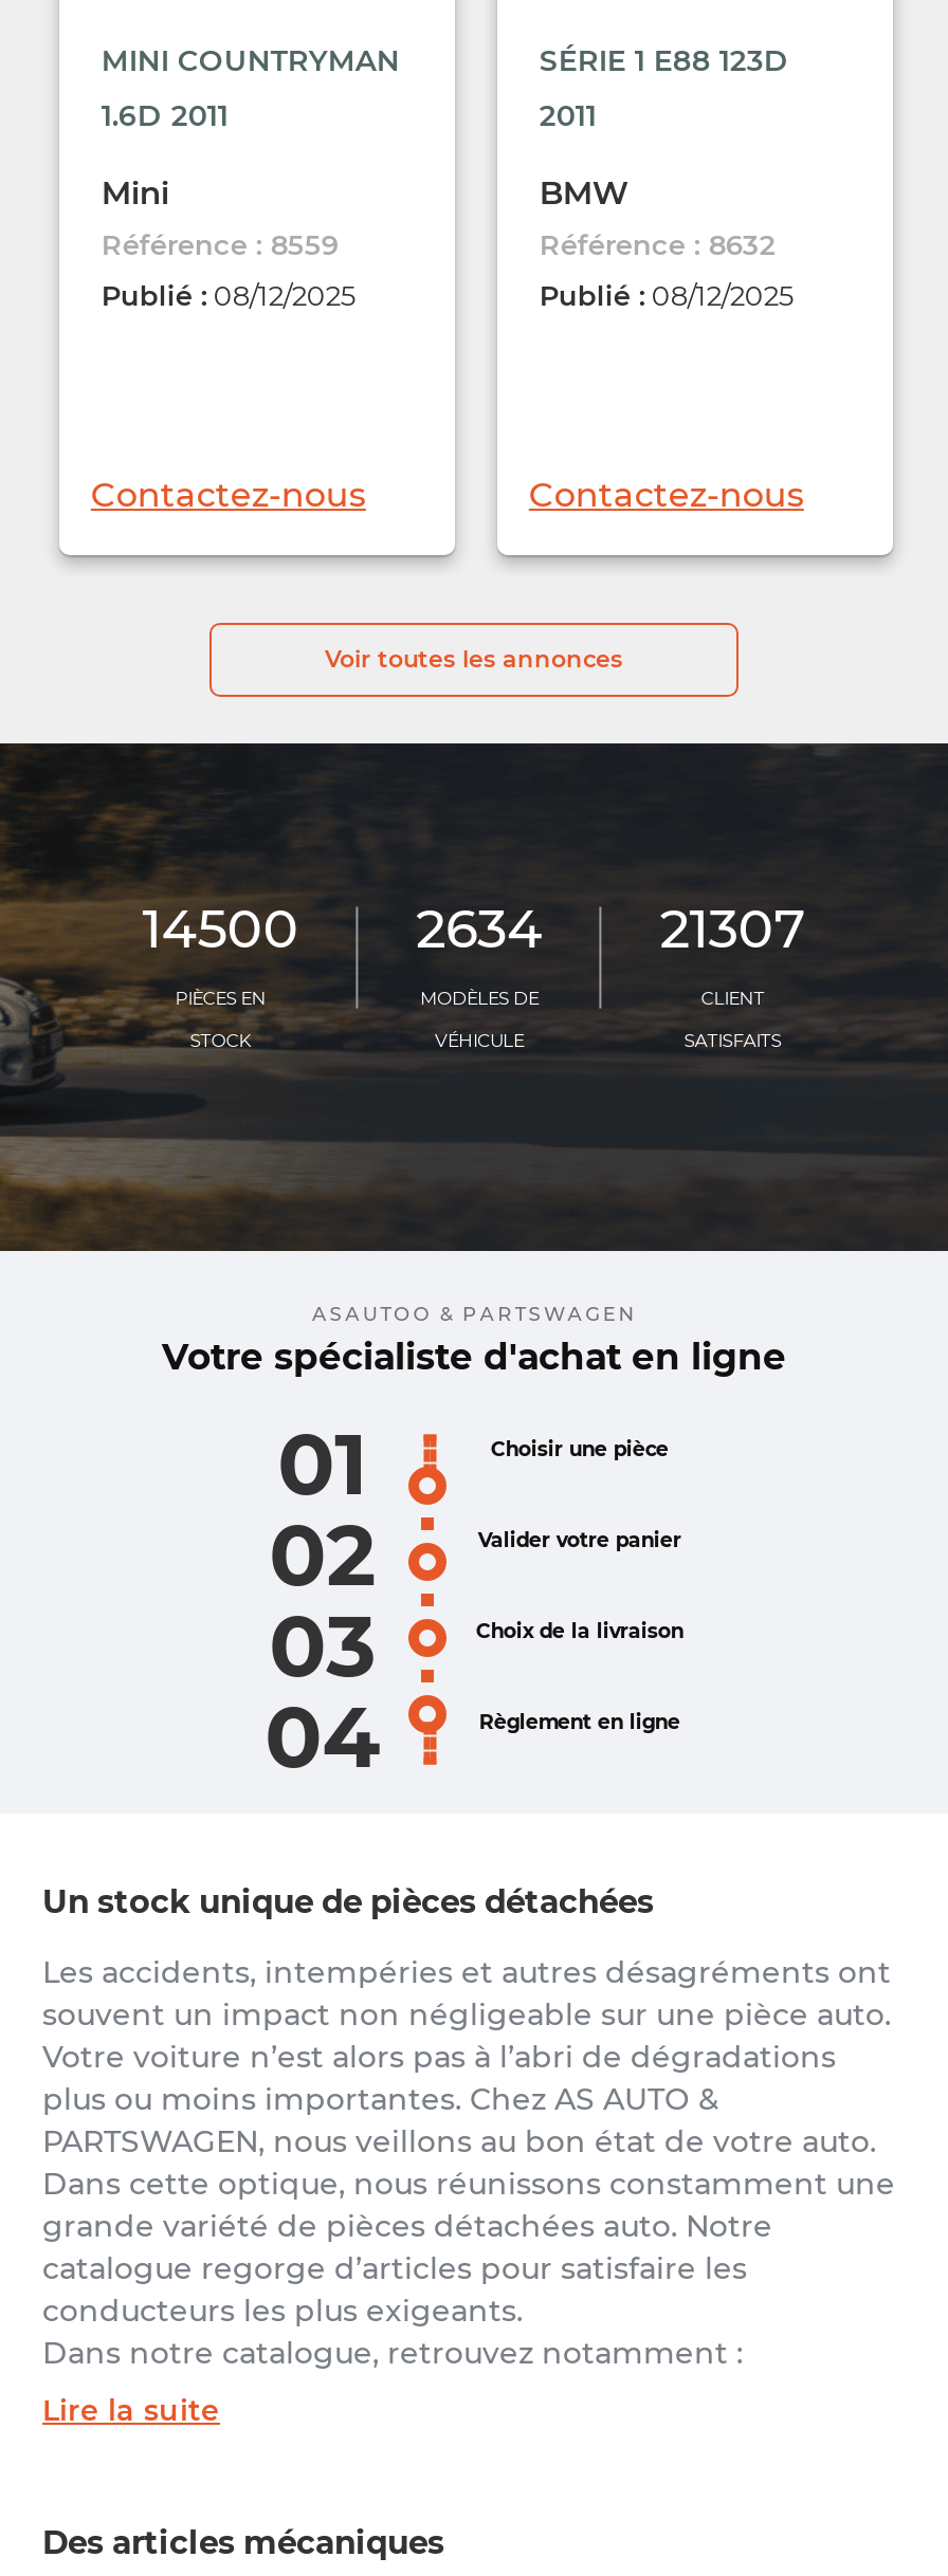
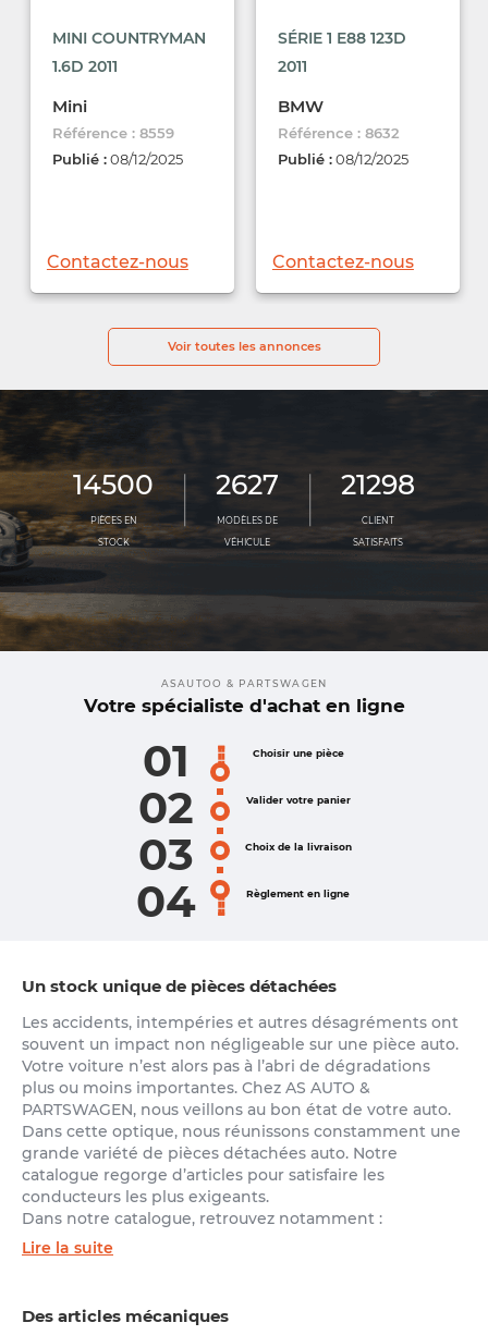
- 2634
+ 2627

- 21307
+ 21298
